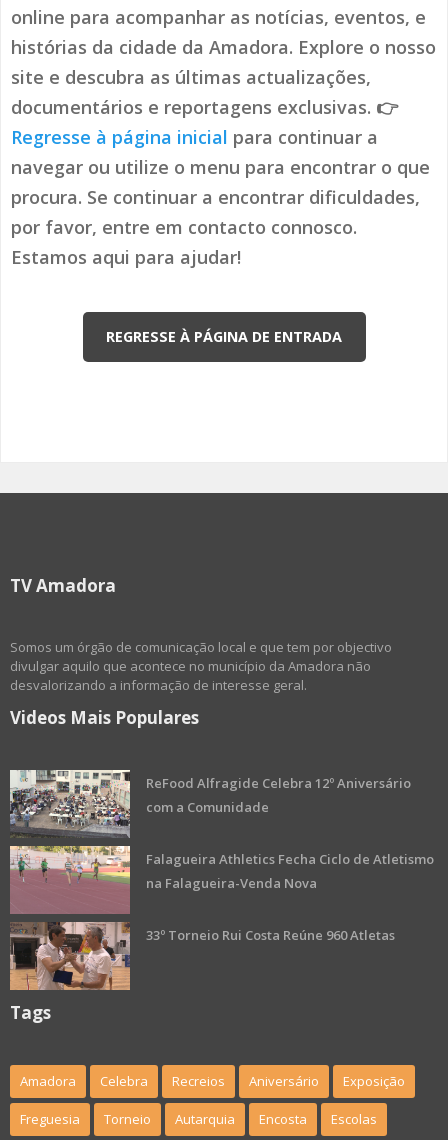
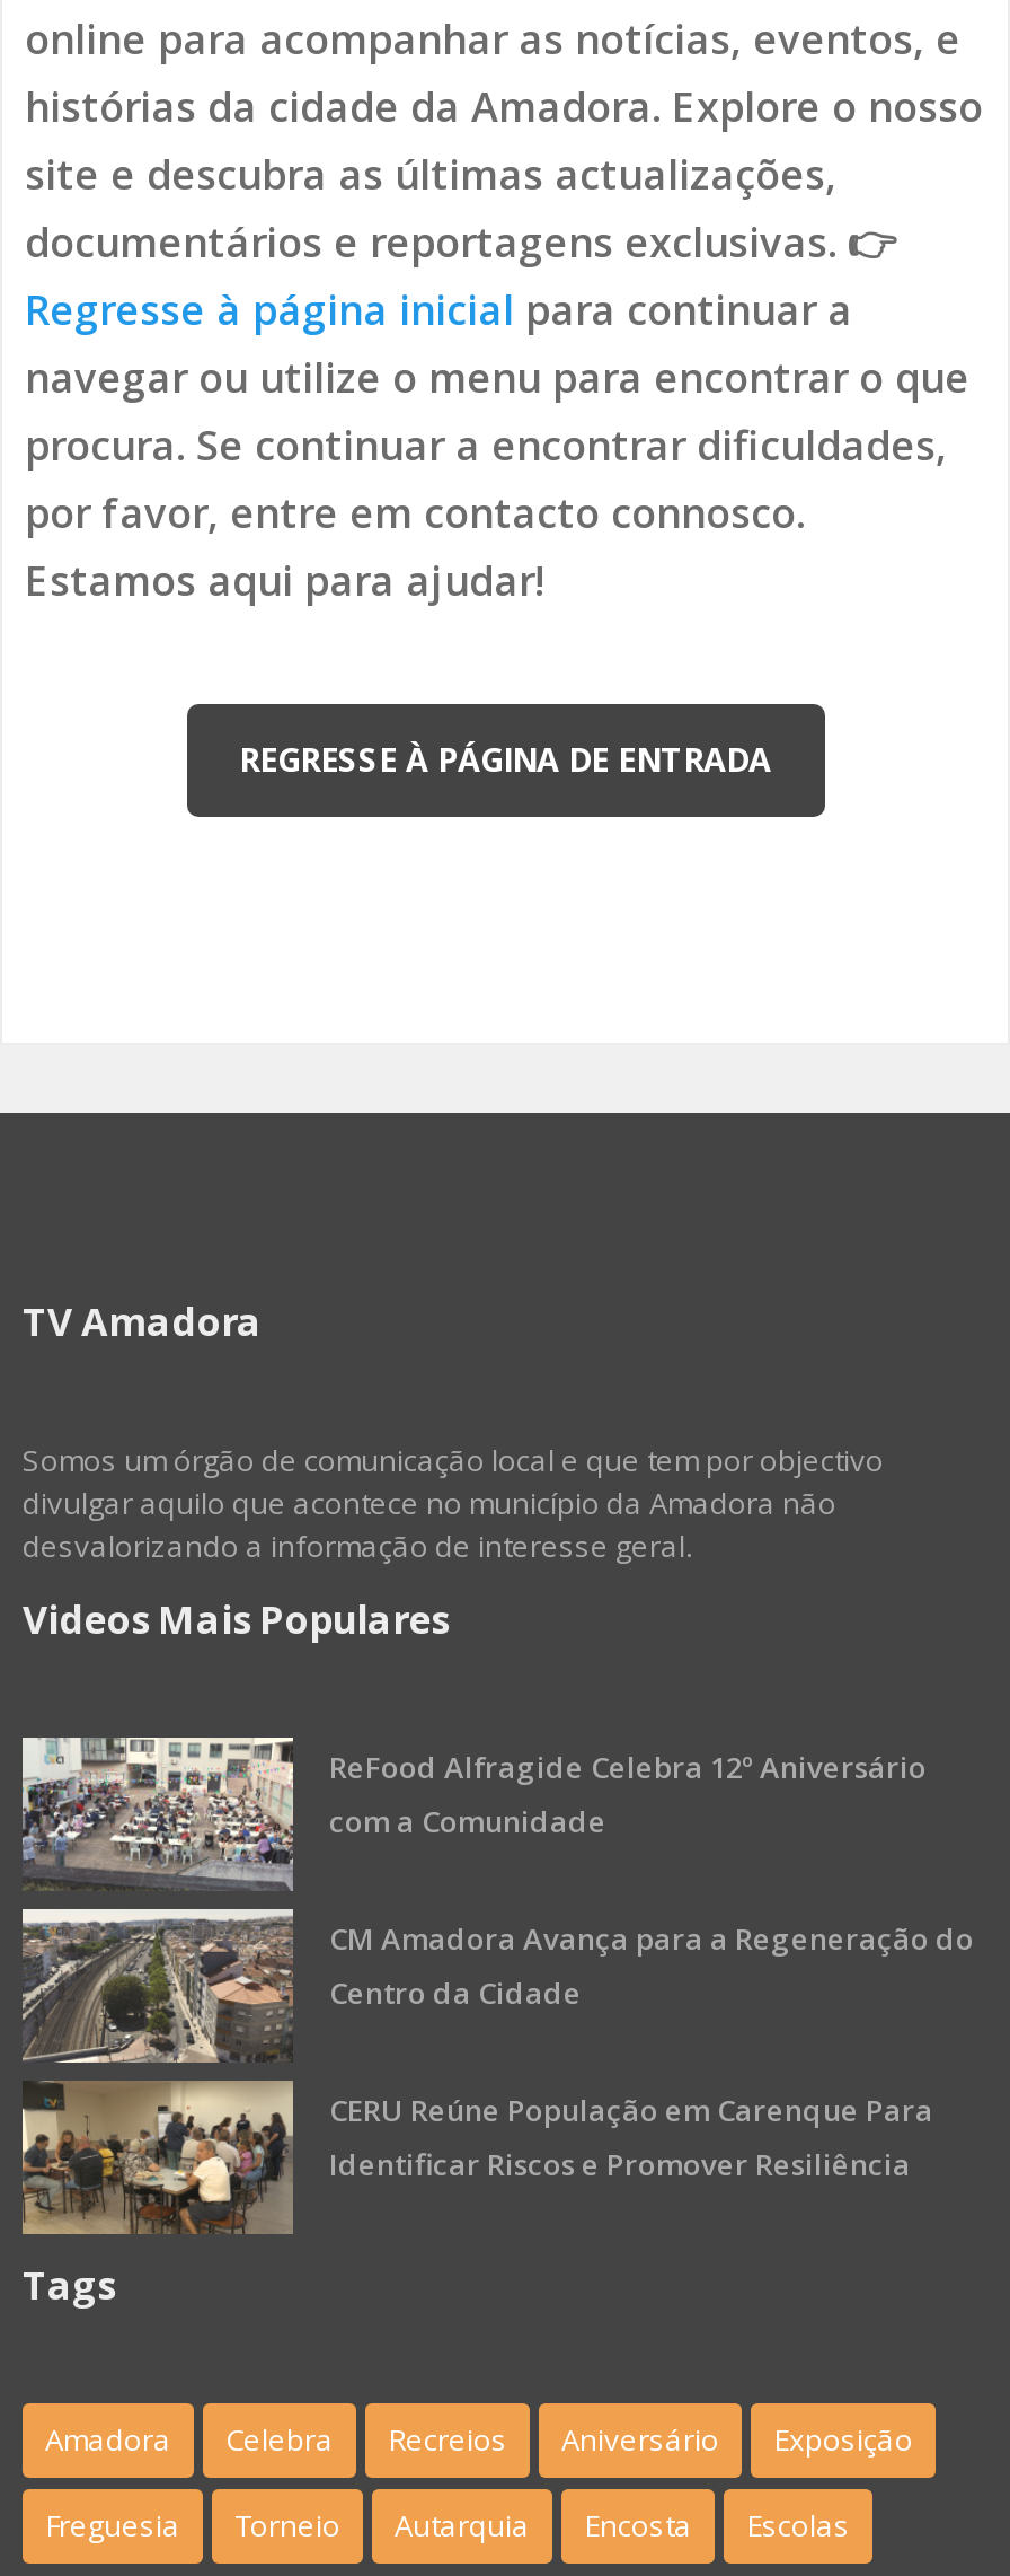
- [image]
- Falagueira Athletics Fecha Ciclo de Atletismo
- na Falagueira-Venda Nova
+ [image]
+ CM Amadora Avança para a Regeneração do
+ Centro da Cidade

- [image]
- 33º Torneio Rui Costa Reúne 960 Atletas
+ [image]
+ CERU Reúne População em Carenque Para
+ Identificar Riscos e Promover Resiliência
